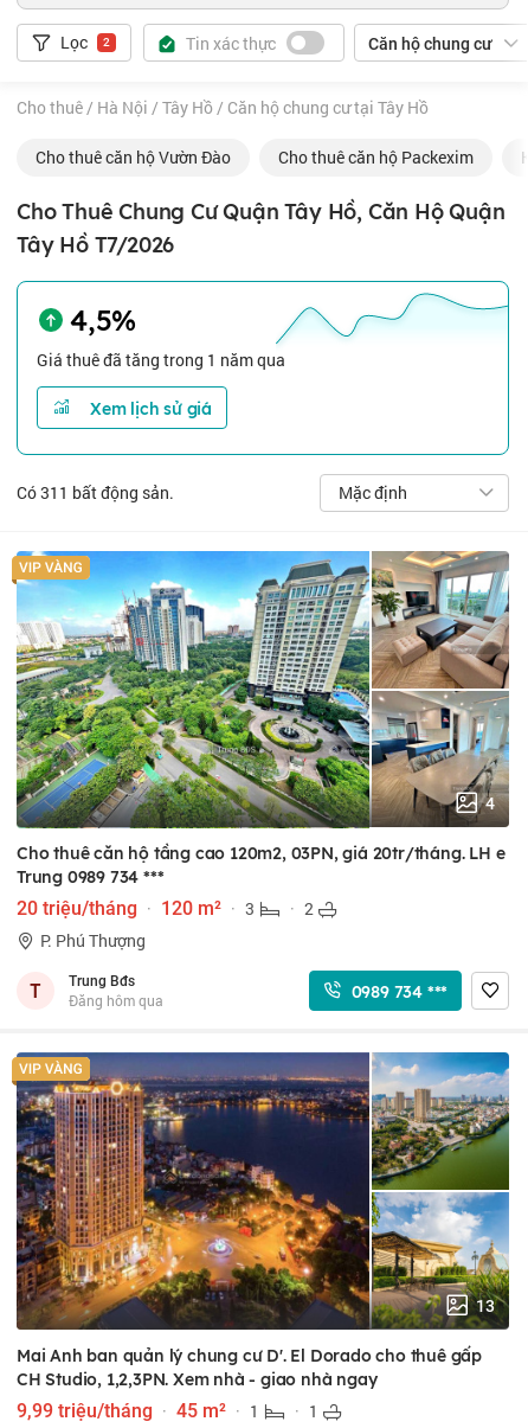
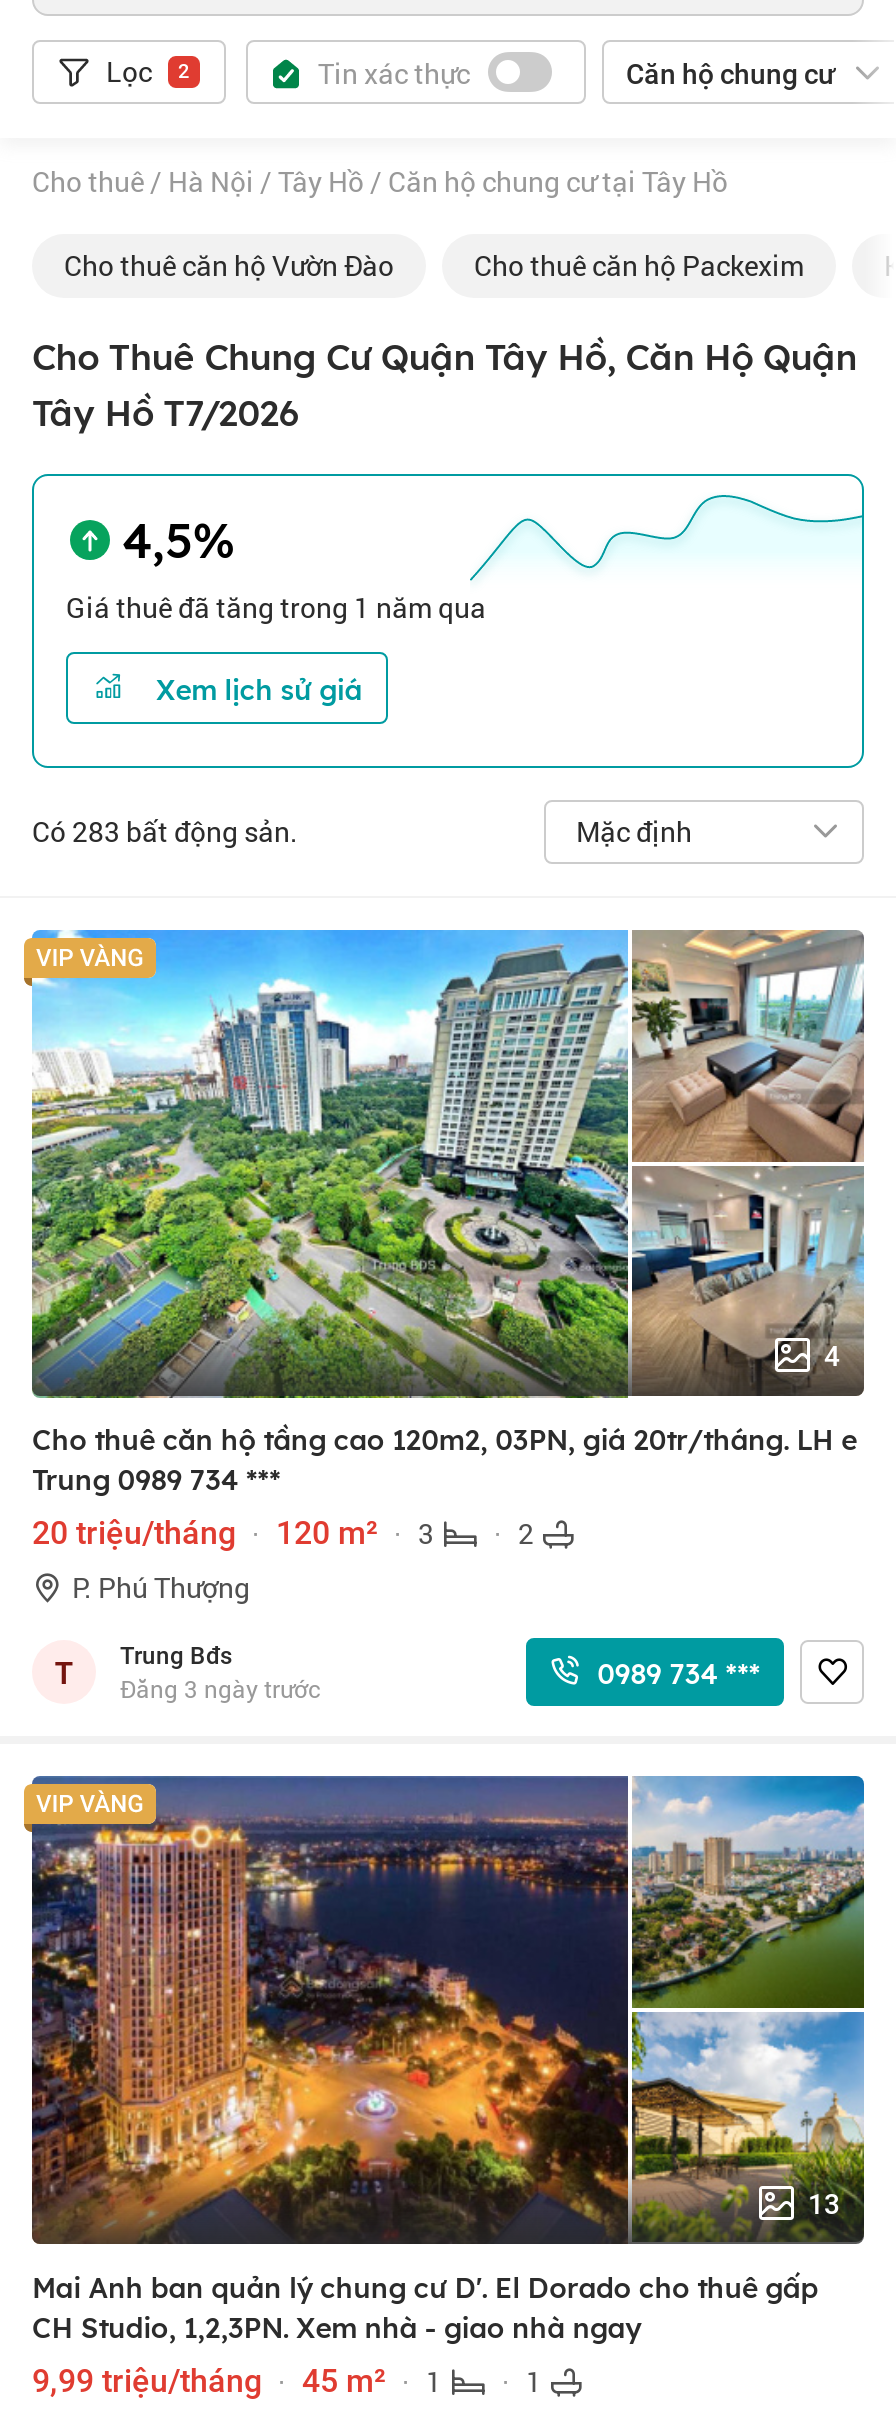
- Có 311 bất động sản.
+ Có 283 bất động sản.

- Đăng hôm qua
+ Đăng 3 ngày trước
